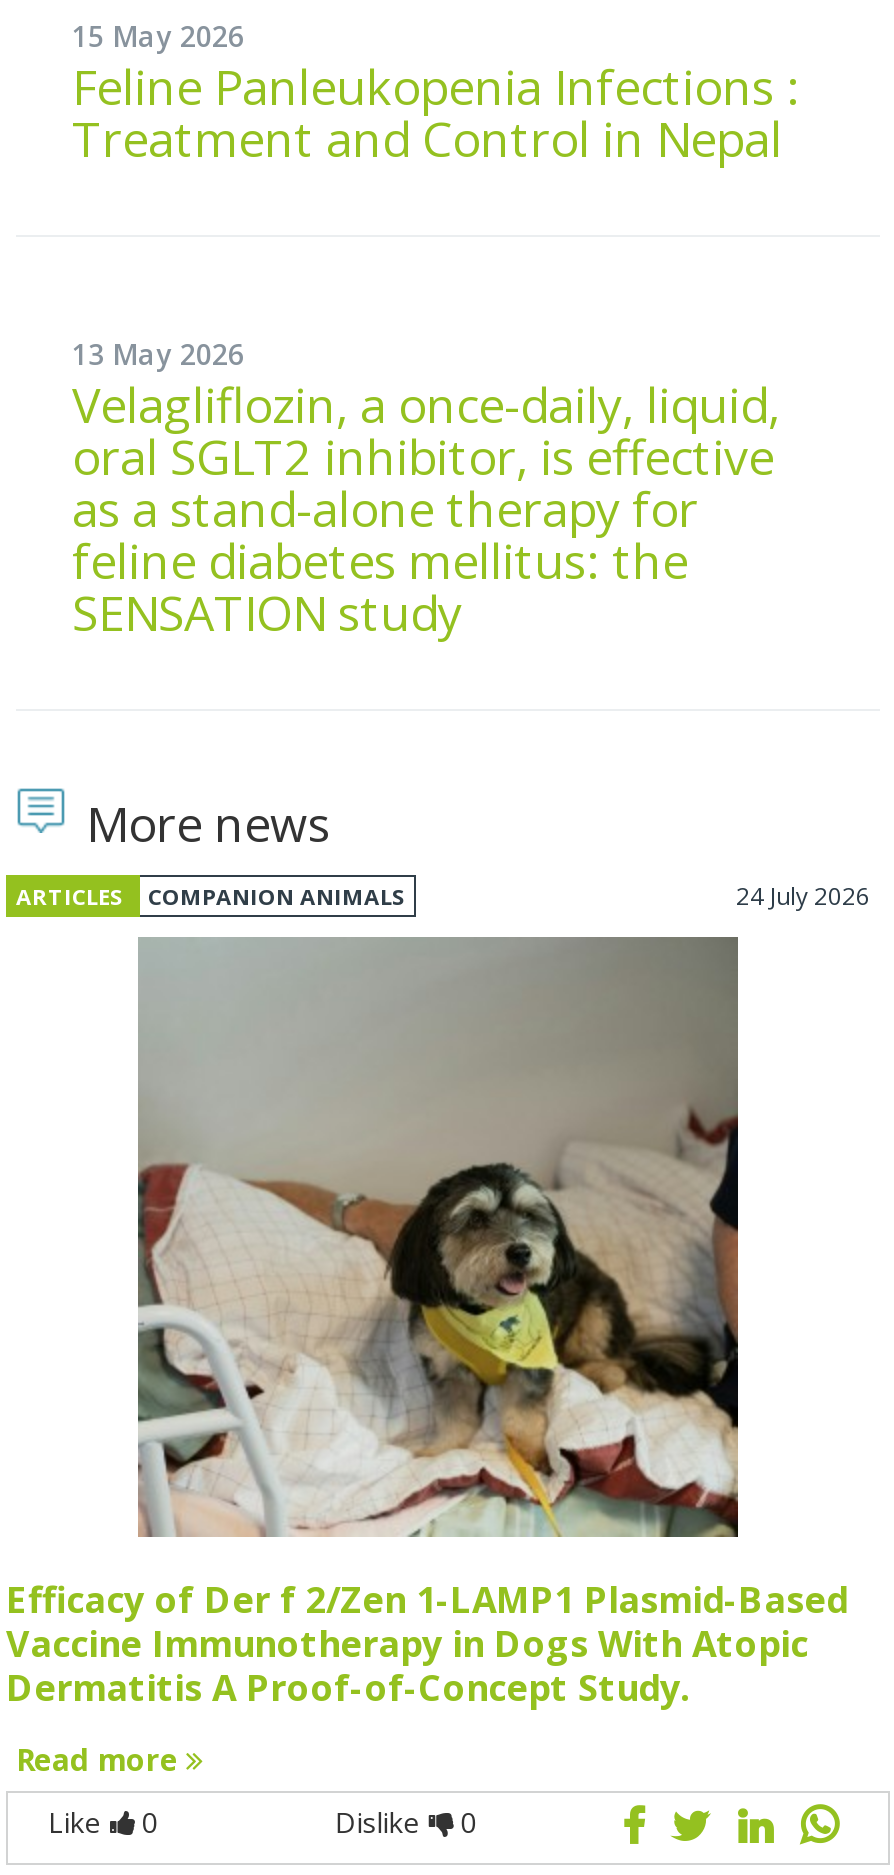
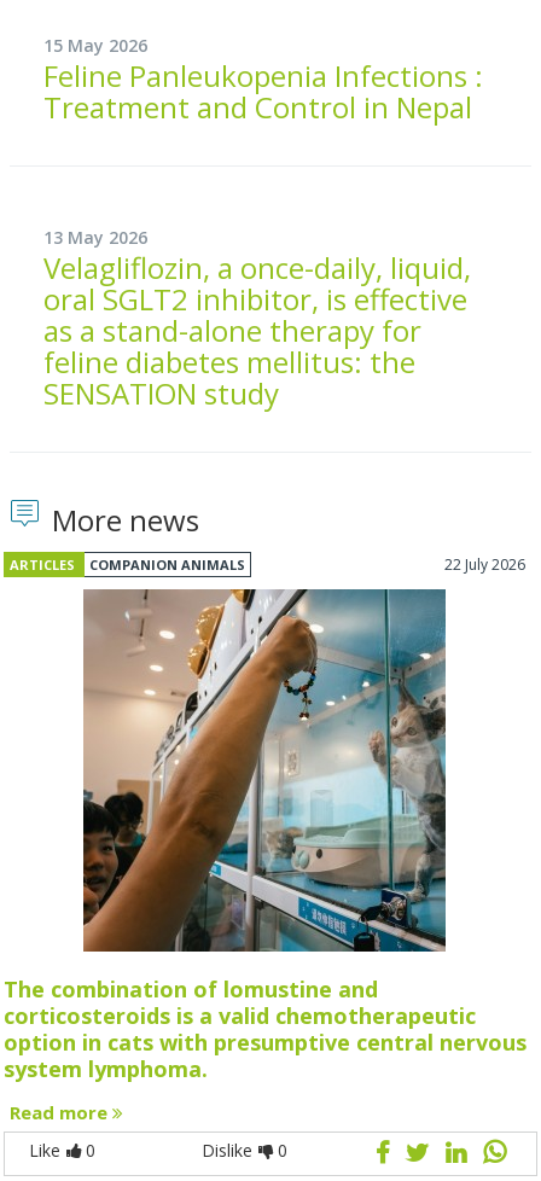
- 24 July 2026
+ 22 July 2026

- [image]
- Efficacy of Der f 2/Zen 1-LAMP1 Plasmid-Based
- Vaccine Immunotherapy in Dogs With Atopic
- Dermatitis A Proof-of-Concept Study.
+ [image]
+ The combination of lomustine and
+ corticosteroids is a valid chemotherapeutic
+ option in cats with presumptive central nervous
+ system lymphoma.
